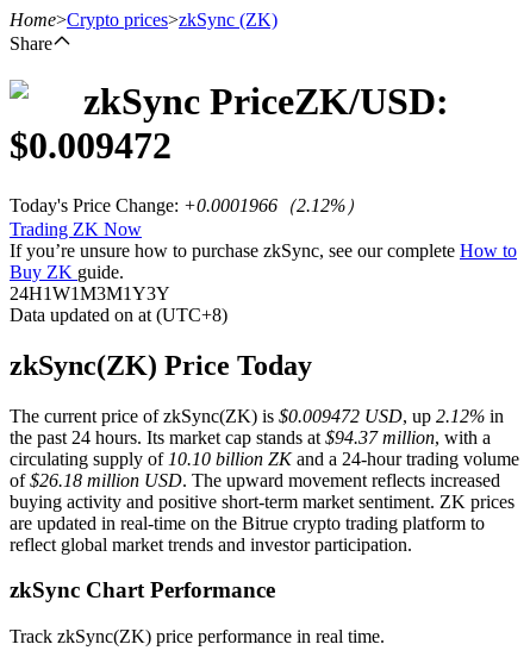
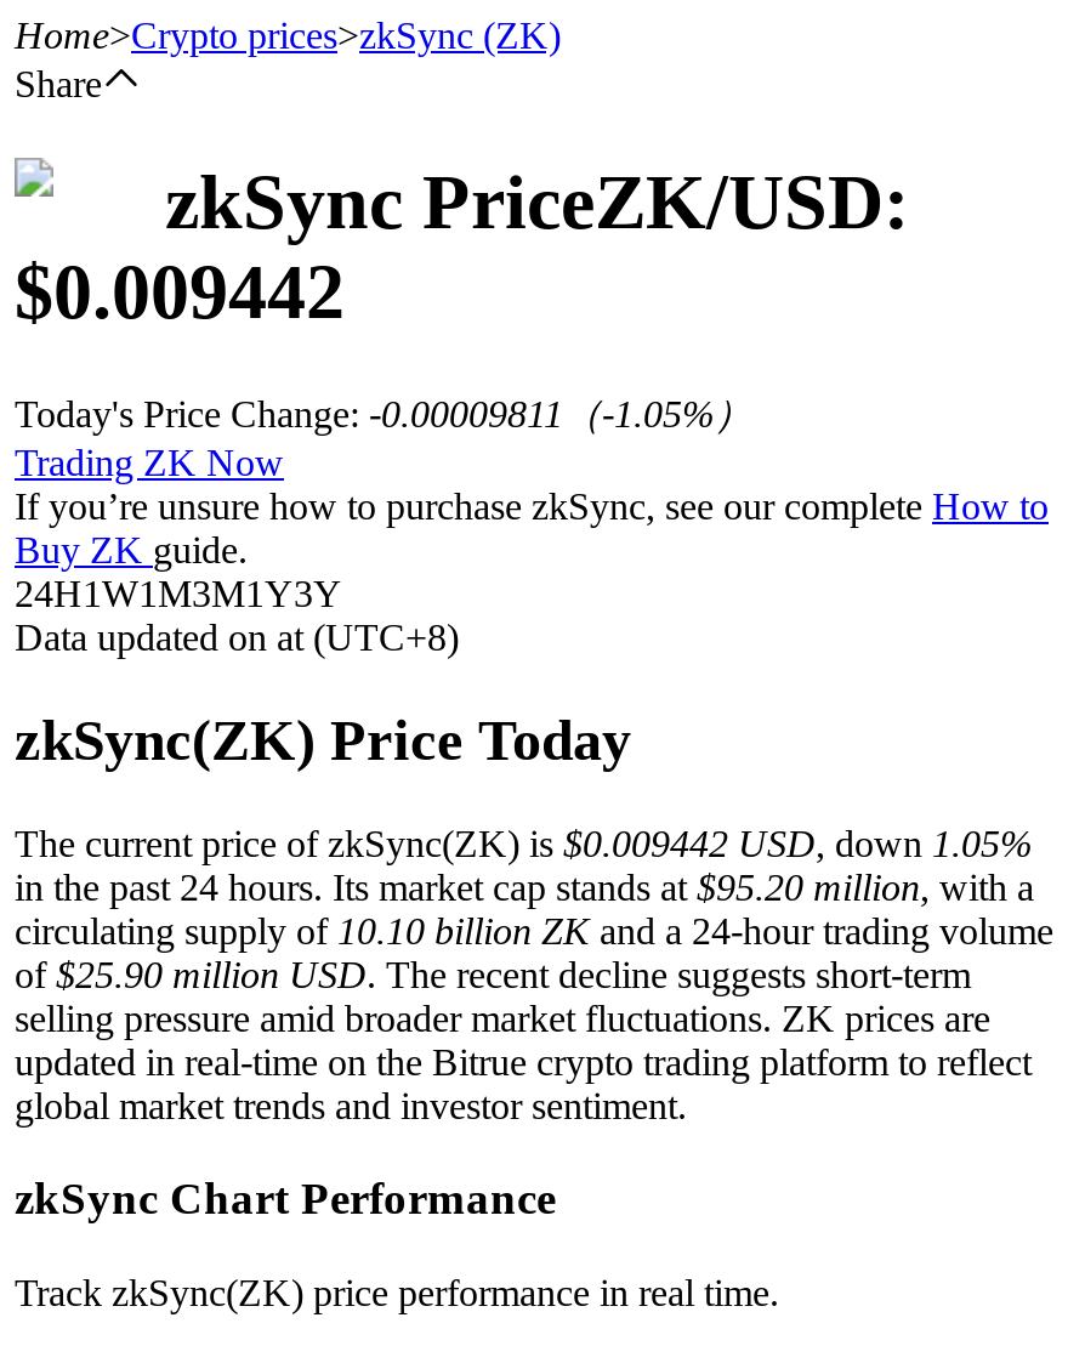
- $0.009472
+ $0.009442

- Today's Price Change: +0.0001966（2.12%）
+ Today's Price Change: -0.00009811（-1.05%）

- The current price of zkSync(ZK) is $0.009472 USD, up 2.12% in
- the past 24 hours. Its market cap stands at $94.37 million, with a
+ The current price of zkSync(ZK) is $0.009442 USD, down 1.05%
+ in the past 24 hours. Its market cap stands at $95.20 million, with a

- of $26.18 million USD. The upward movement reflects increased
- buying activity and positive short-term market sentiment. ZK prices
- are updated in real-time on the Bitrue crypto trading platform to
- reflect global market trends and investor participation.
+ of $25.90 million USD. The recent decline suggests short-term
+ selling pressure amid broader market fluctuations. ZK prices are
+ updated in real-time on the Bitrue crypto trading platform to reflect
+ global market trends and investor sentiment.
